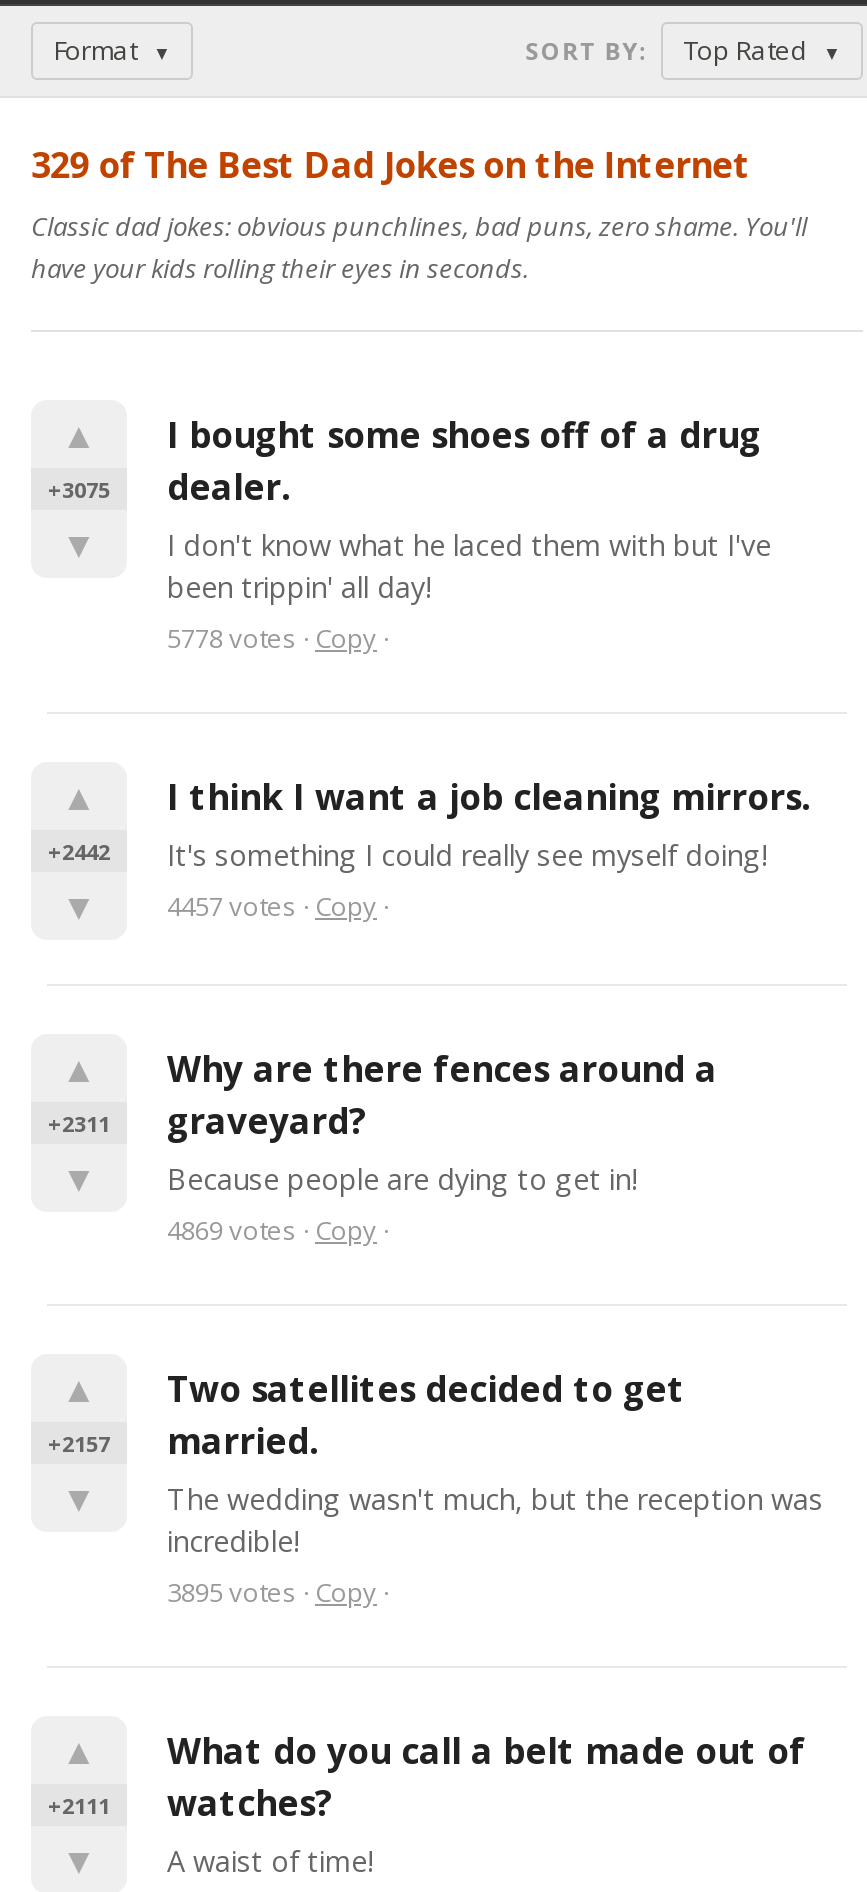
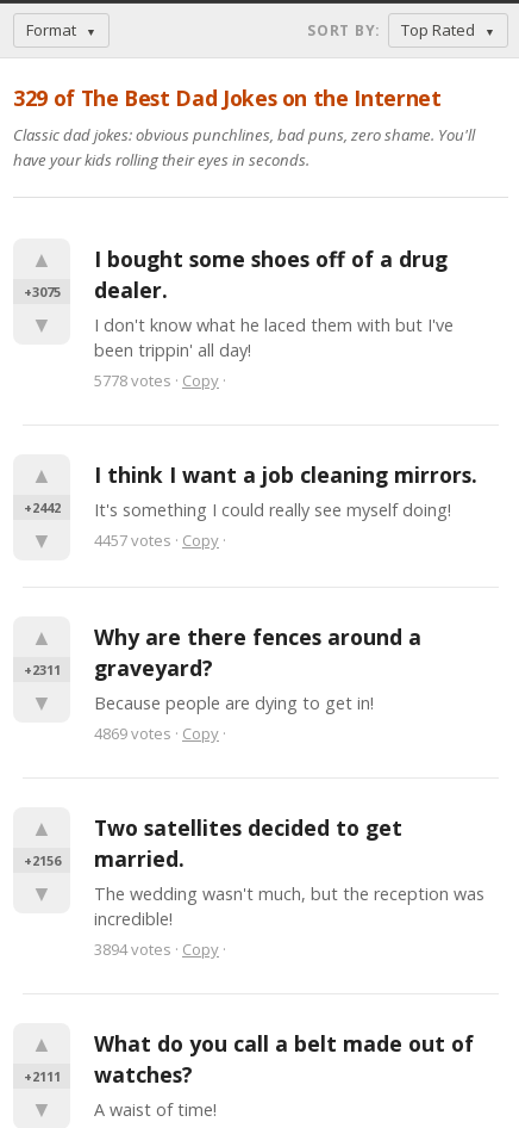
- +2157 married.
+ +2156 married.

- 3895 votes · Copy ·
+ 3894 votes · Copy ·
